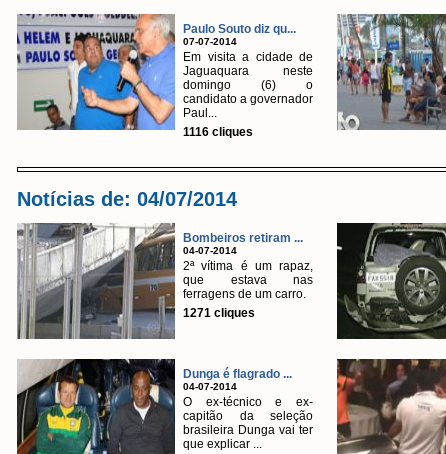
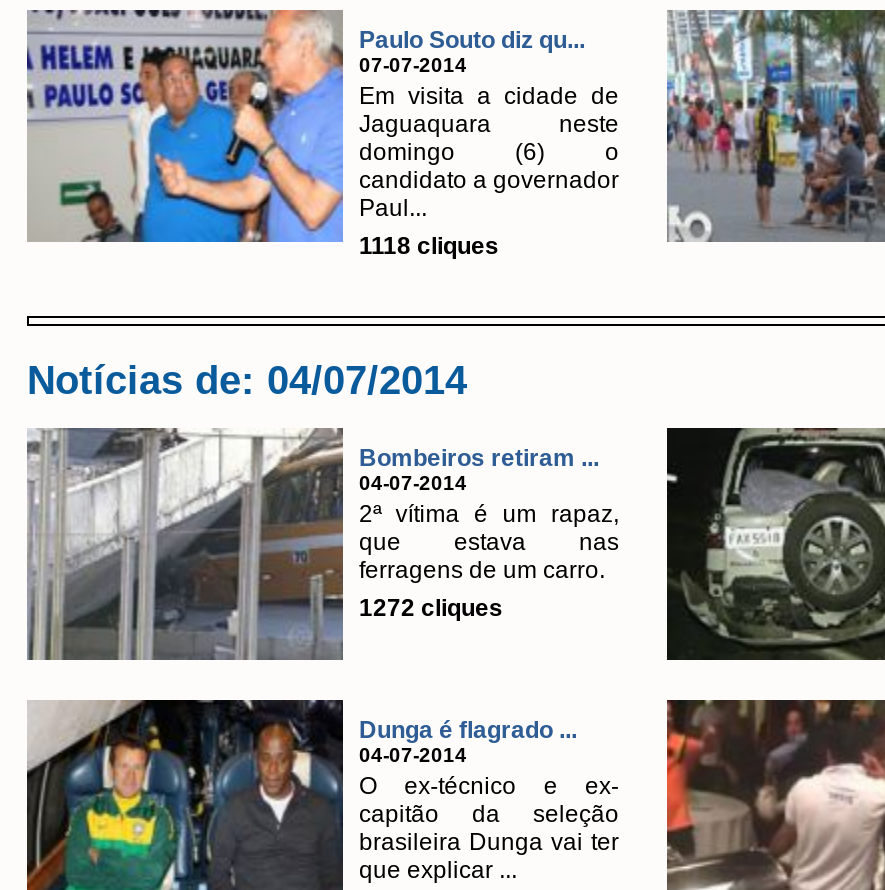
- 1116 cliques
+ 1118 cliques

- 1271 cliques
+ 1272 cliques
